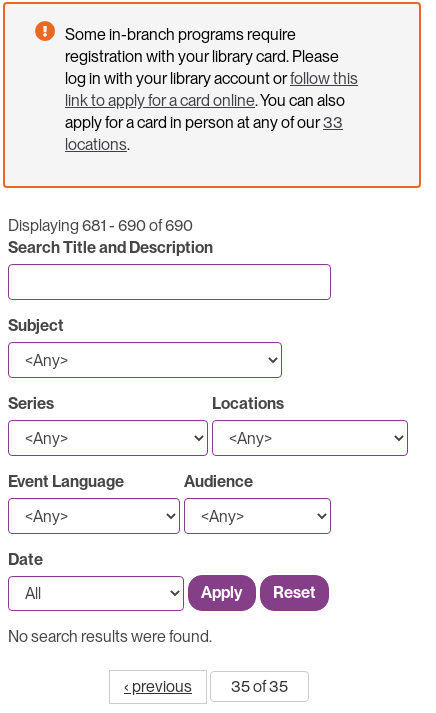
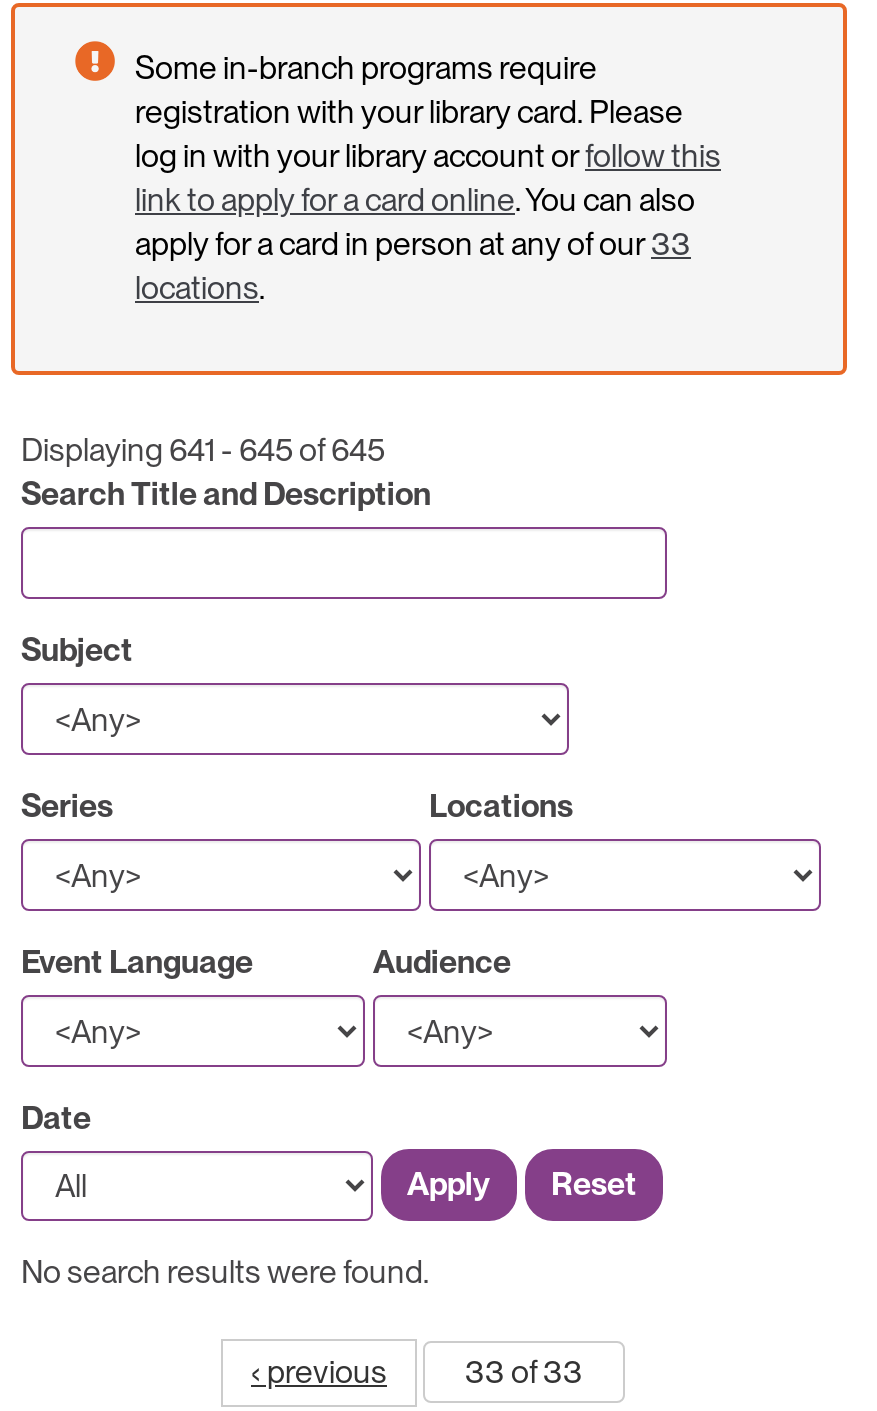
- Displaying 681 - 690 of 690
+ Displaying 641 - 645 of 645

- 35 of 35
+ 33 of 33
